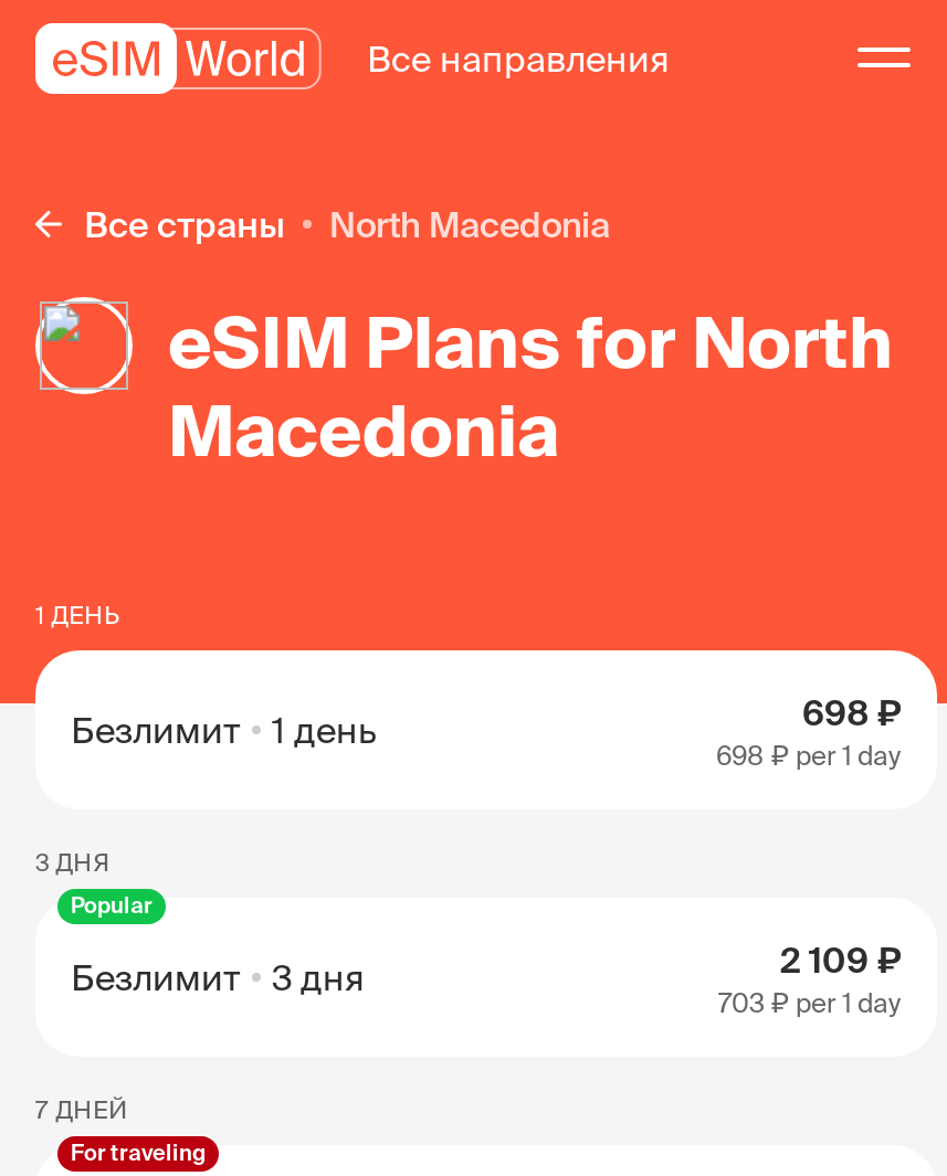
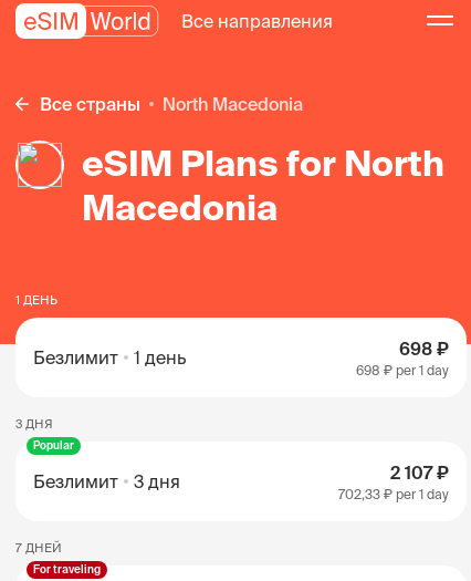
- 2 109 ₽
+ 2 107 ₽

- 703 ₽ per 1 day
+ 702,33 ₽ per 1 day
